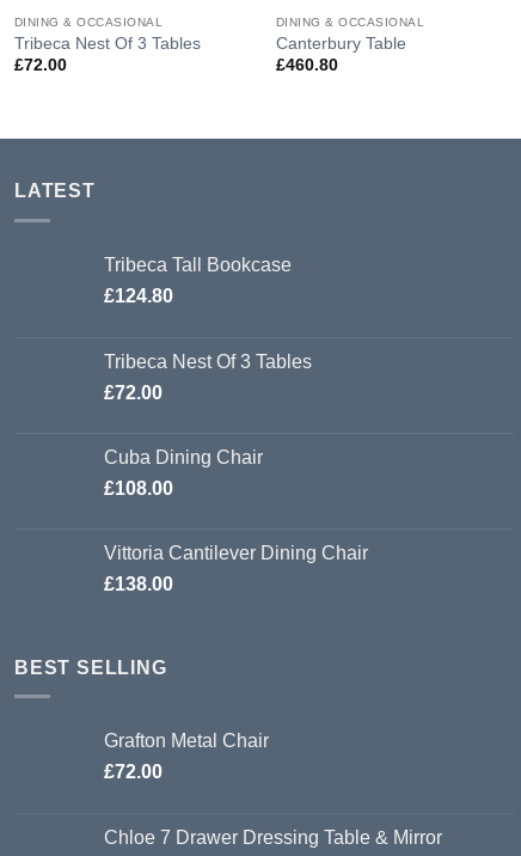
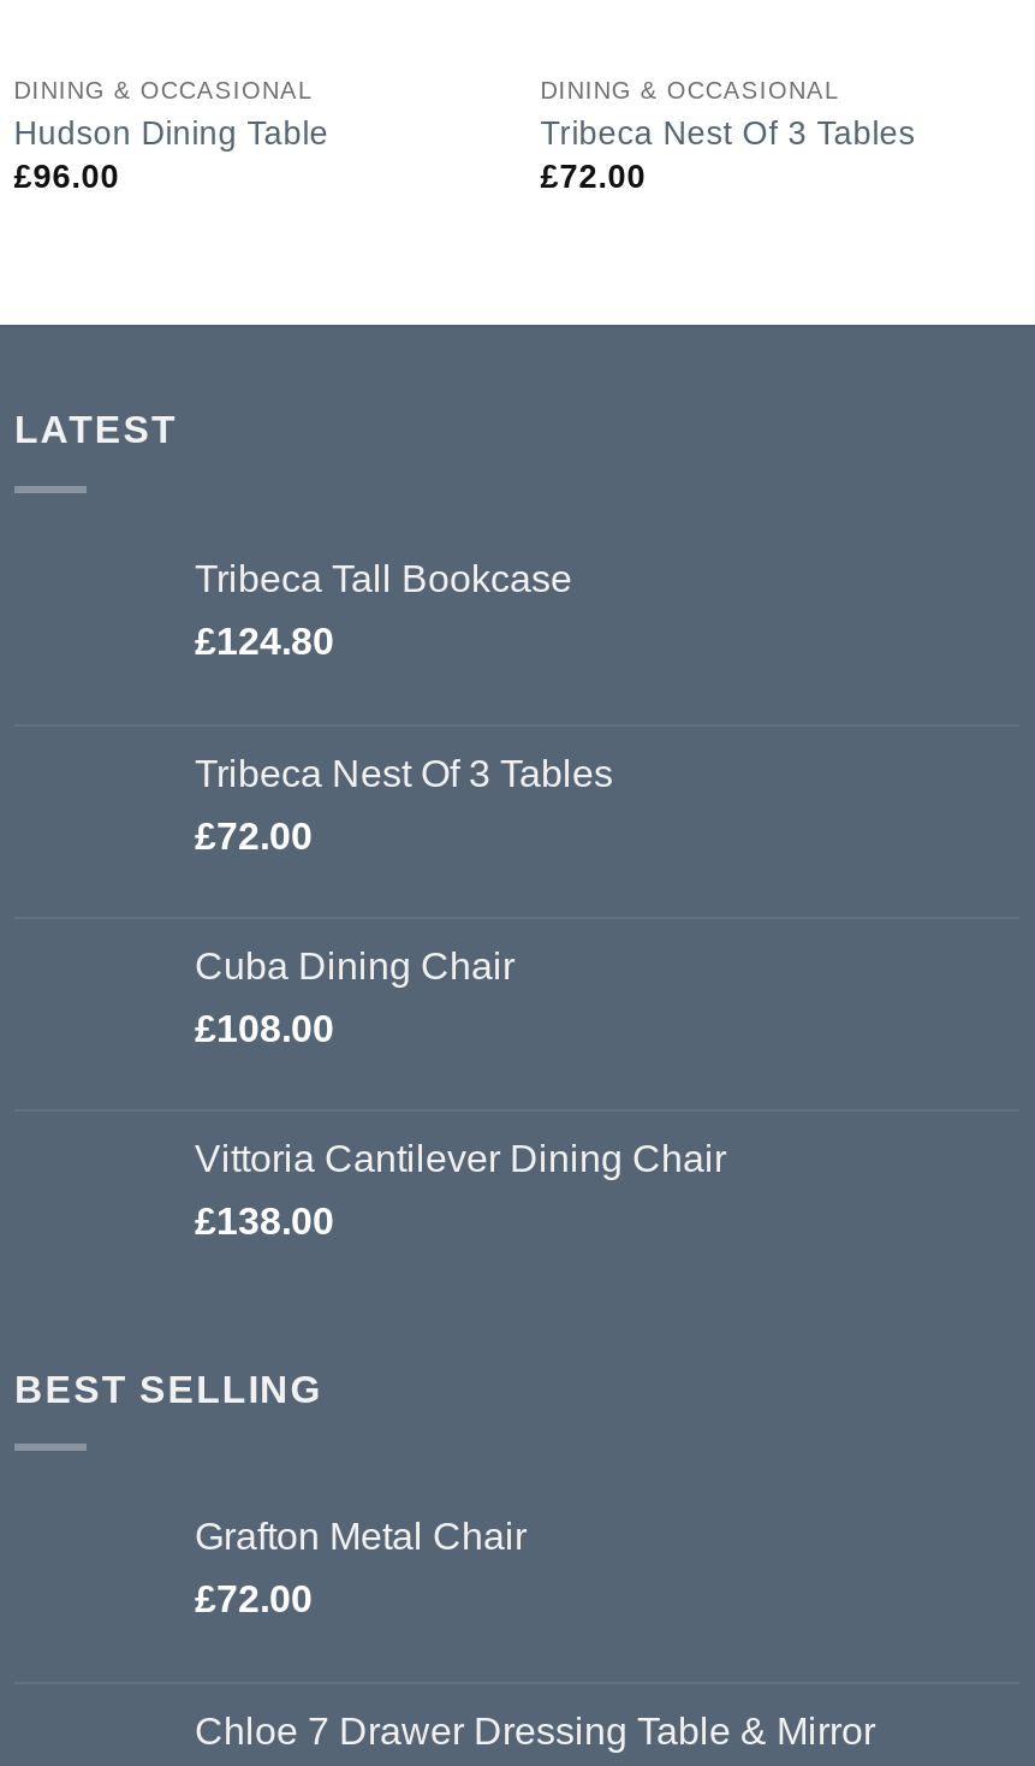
- Tribeca Nest Of 3 Tables
- £72.00
+ Hudson Dining Table
+ £96.00

- Canterbury Table
- £460.80
+ Tribeca Nest Of 3 Tables
+ £72.00
